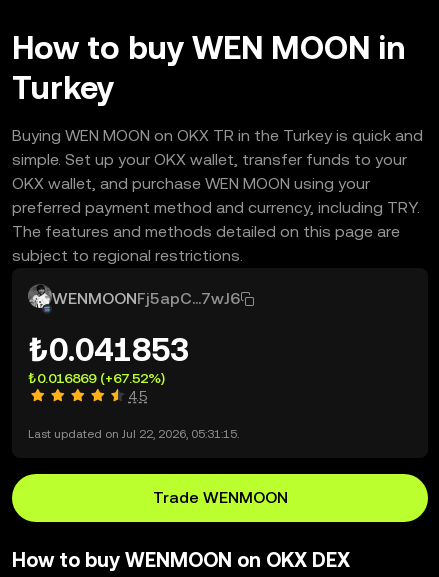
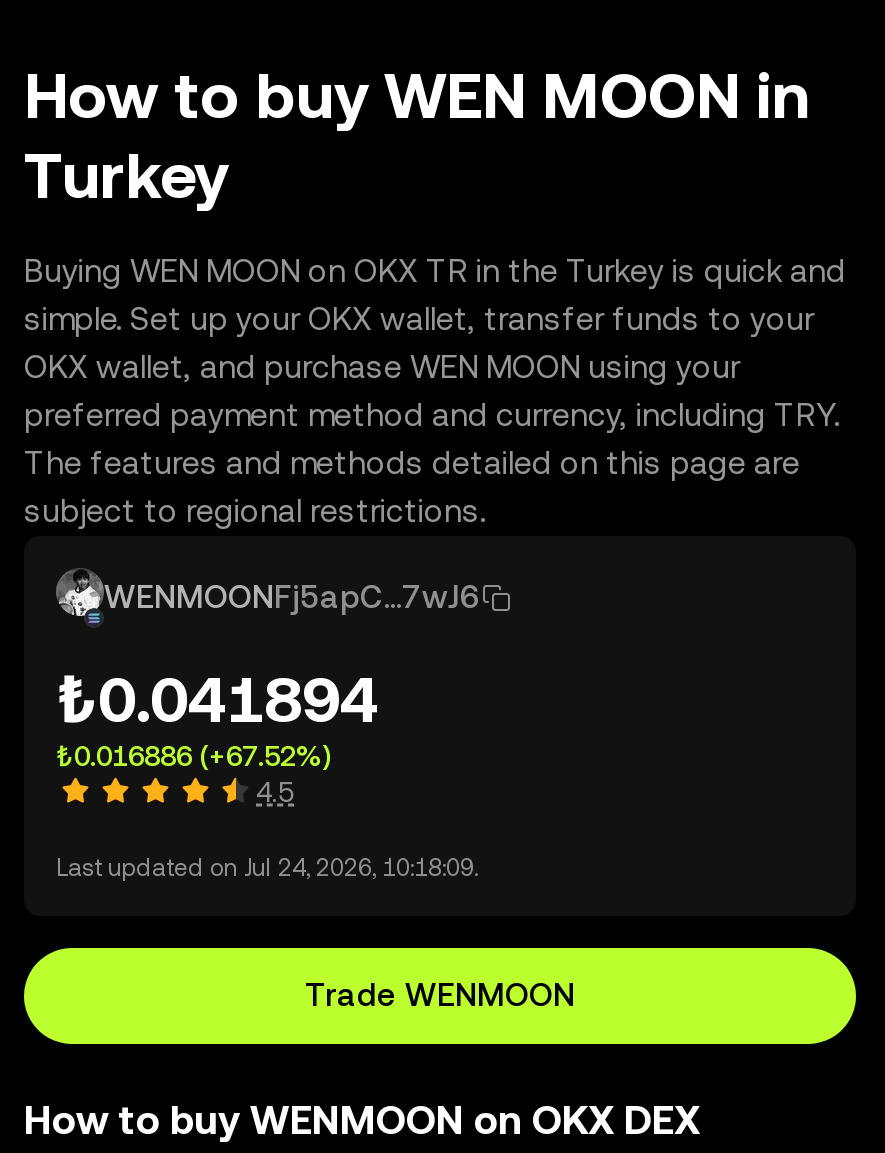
- ₺0.041853
+ ₺0.041894

- ₺0.016869 (+67.52%)
+ ₺0.016886 (+67.52%)

- Last updated on Jul 22, 2026, 05:31:15.
+ Last updated on Jul 24, 2026, 10:18:09.
